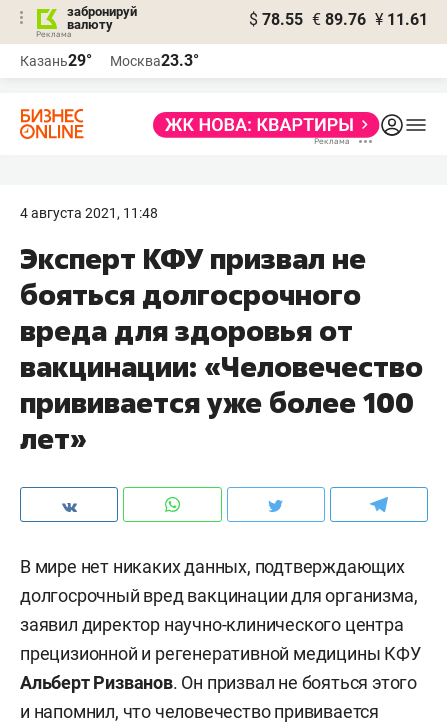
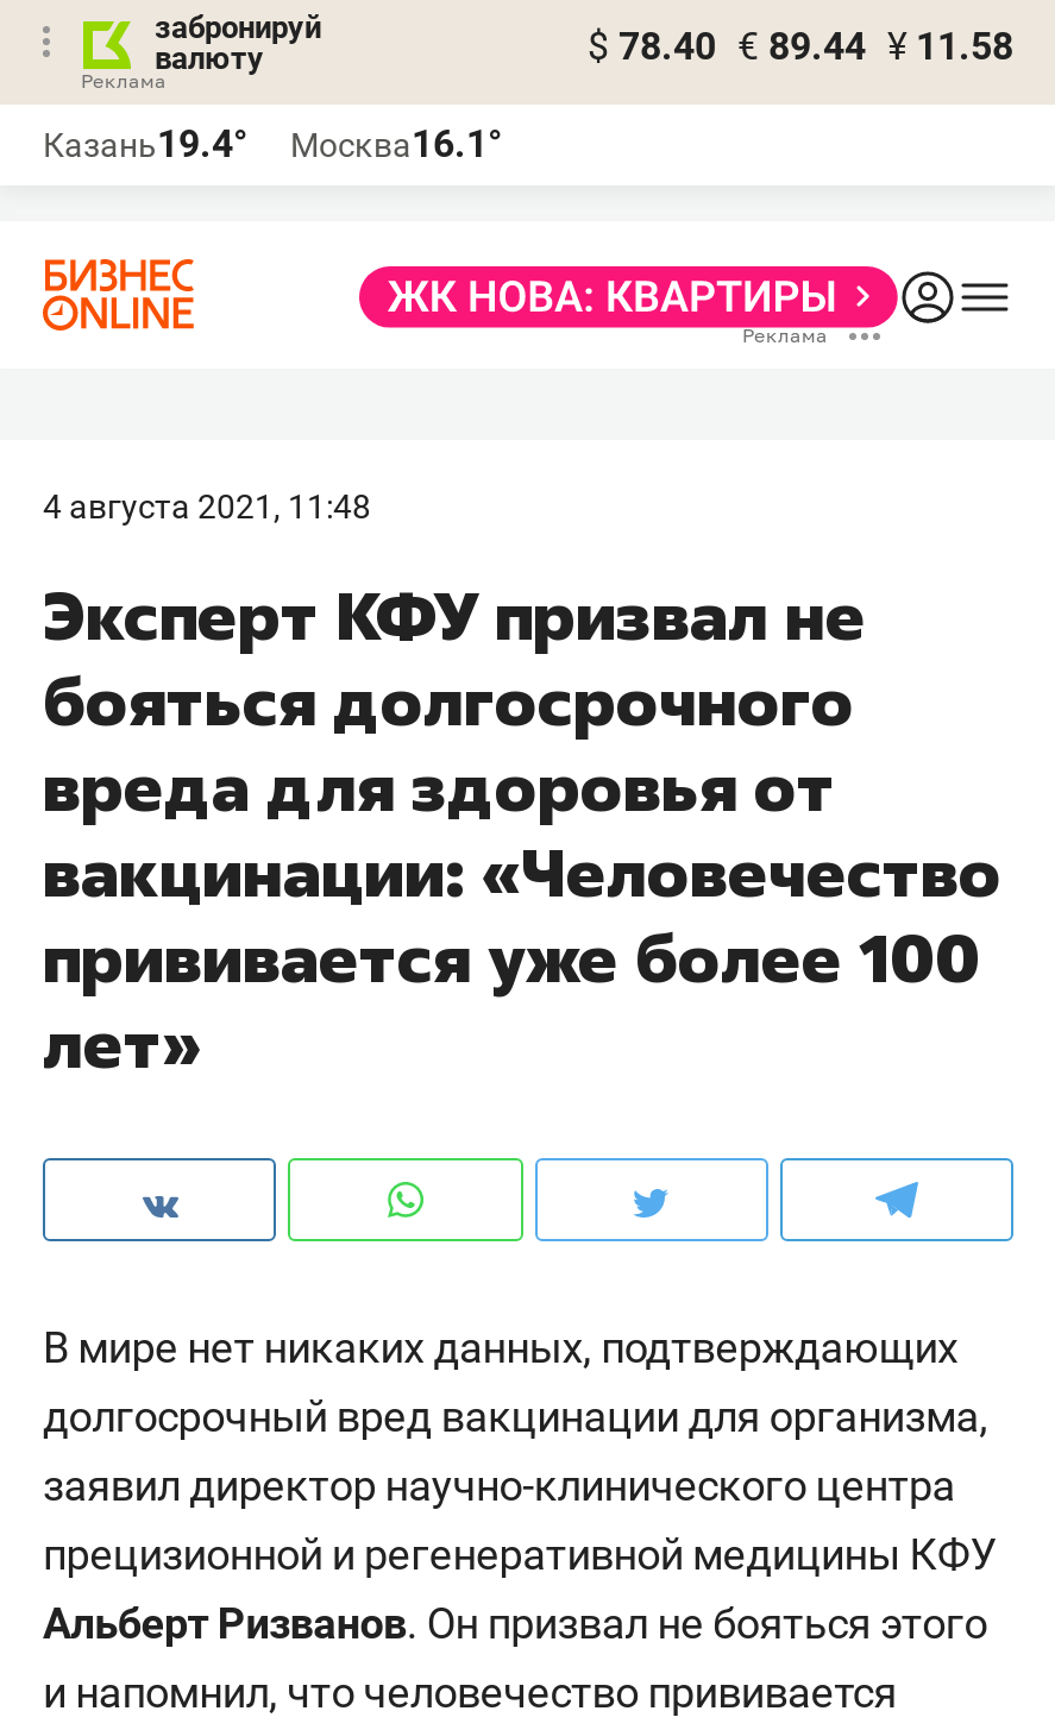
- $ 78.55 € 89.76 ¥ 11.61
+ $ 78.40 € 89.44 ¥ 11.58

- Казань29°
+ Казань19.4°

- Москва23.3°
+ Москва16.1°
